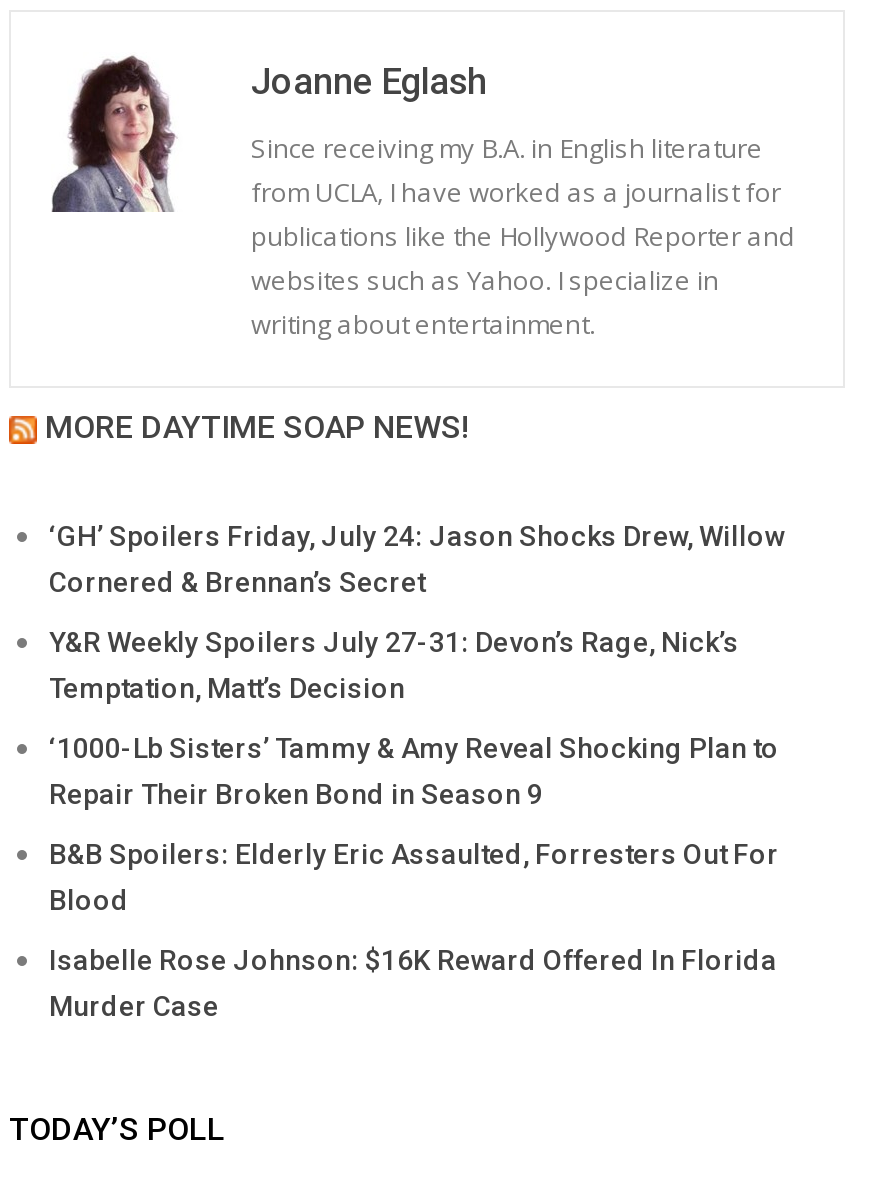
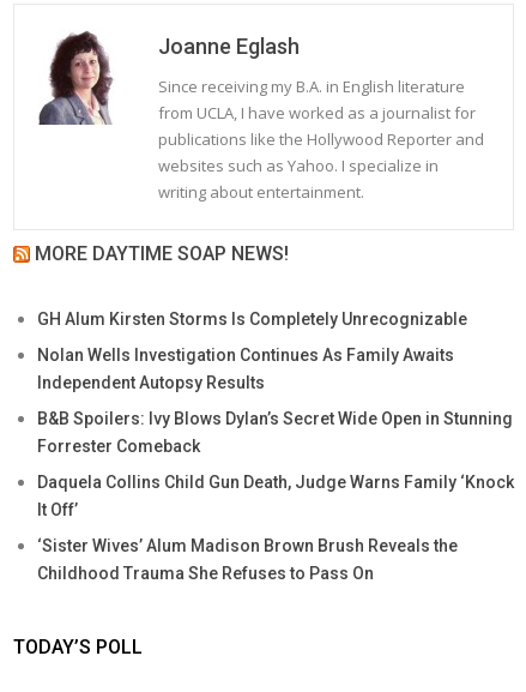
- ‘GH’ Spoilers Friday, July 24: Jason Shocks Drew, Willow
- Cornered & Brennan’s Secret
+ GH Alum Kirsten Storms Is Completely Unrecognizable

- Y&R Weekly Spoilers July 27-31: Devon’s Rage, Nick’s
- Temptation, Matt’s Decision
+ Nolan Wells Investigation Continues As Family Awaits
+ Independent Autopsy Results

- ‘1000-Lb Sisters’ Tammy & Amy Reveal Shocking Plan to
- Repair Their Broken Bond in Season 9
+ B&B Spoilers: Ivy Blows Dylan’s Secret Wide Open in Stunning
+ Forrester Comeback

- B&B Spoilers: Elderly Eric Assaulted, Forresters Out For
- Blood
+ Daquela Collins Child Gun Death, Judge Warns Family ‘Knock
+ It Off’

- Isabelle Rose Johnson: $16K Reward Offered In Florida
- Murder Case
+ ‘Sister Wives’ Alum Madison Brown Brush Reveals the
+ Childhood Trauma She Refuses to Pass On
